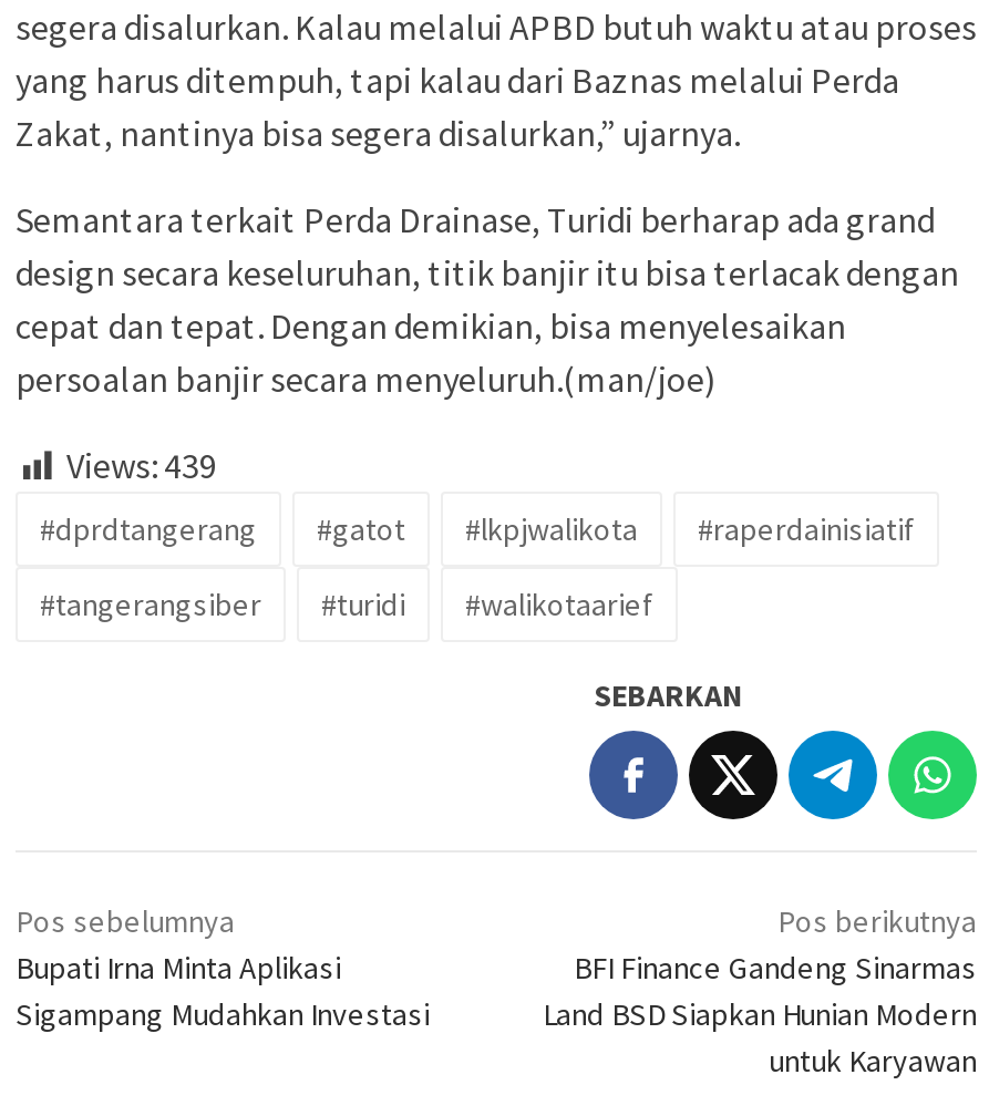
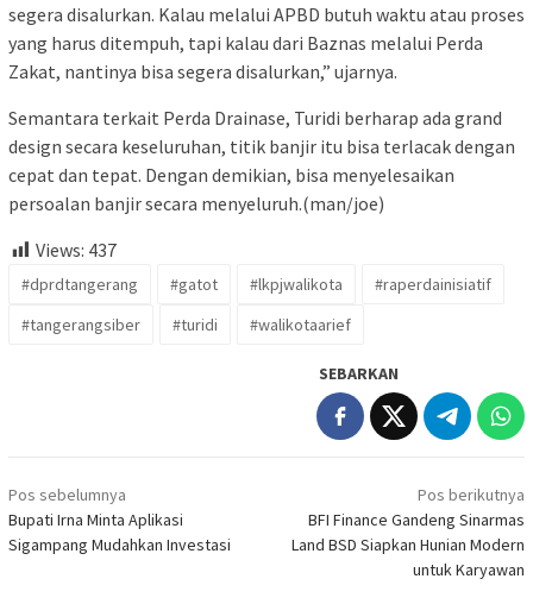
- Views: 439
+ Views: 437
